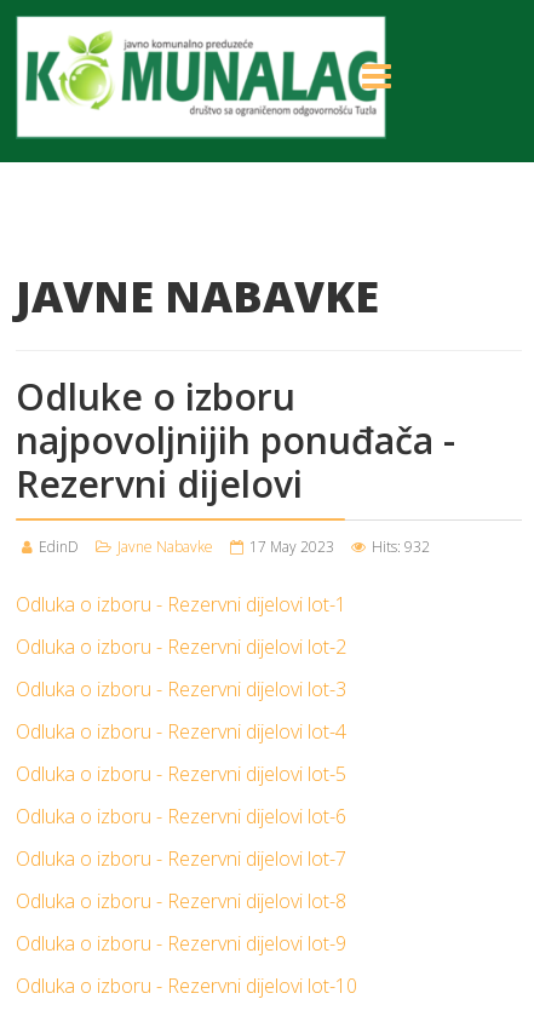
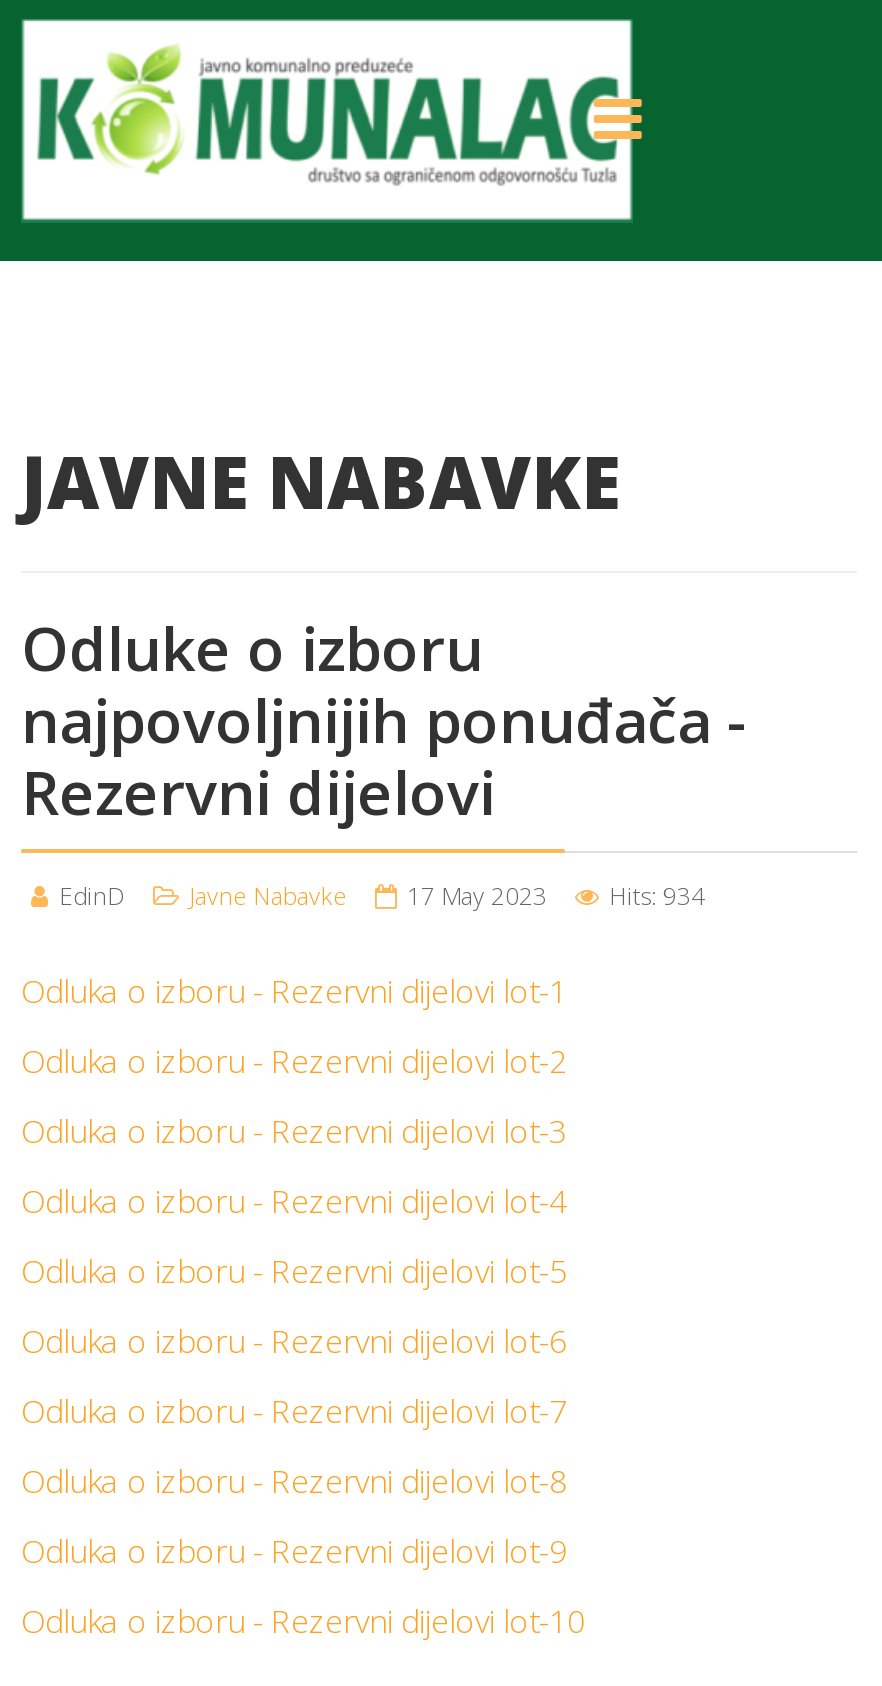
- EdinD Javne Nabavke 17 May 2023 Hits: 932
+ EdinD Javne Nabavke 17 May 2023 Hits: 934
